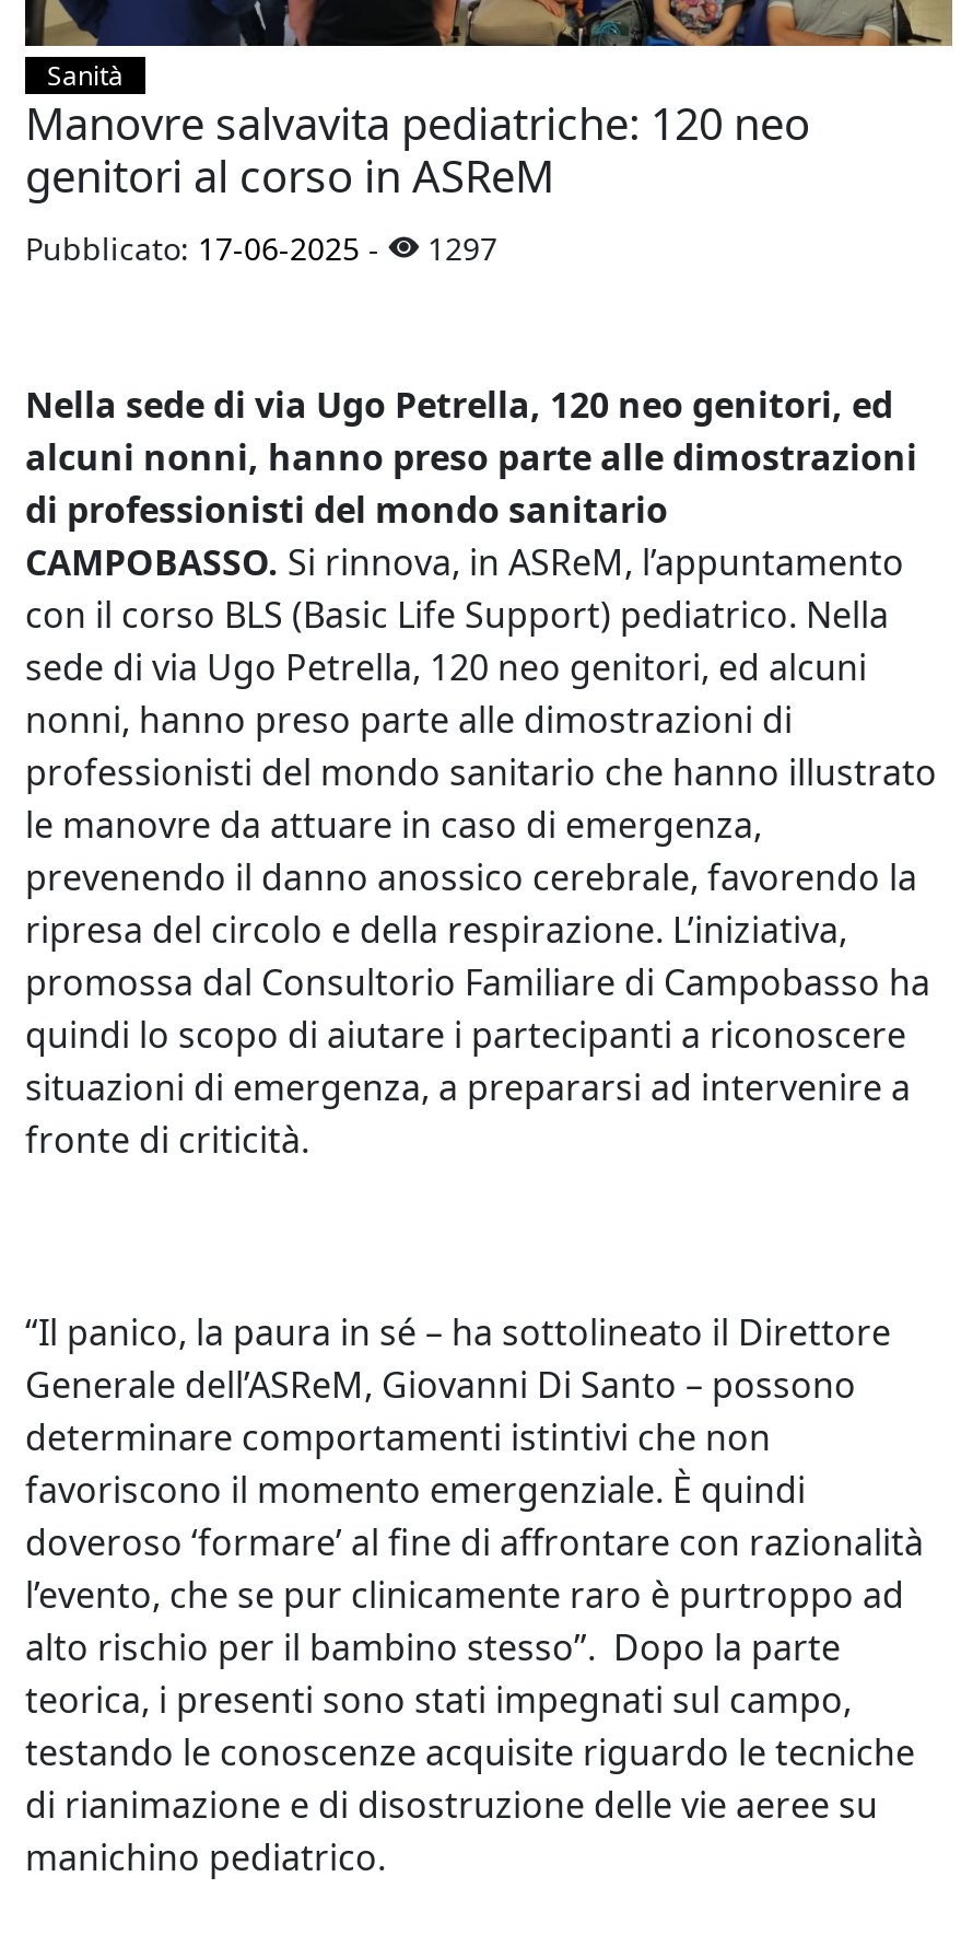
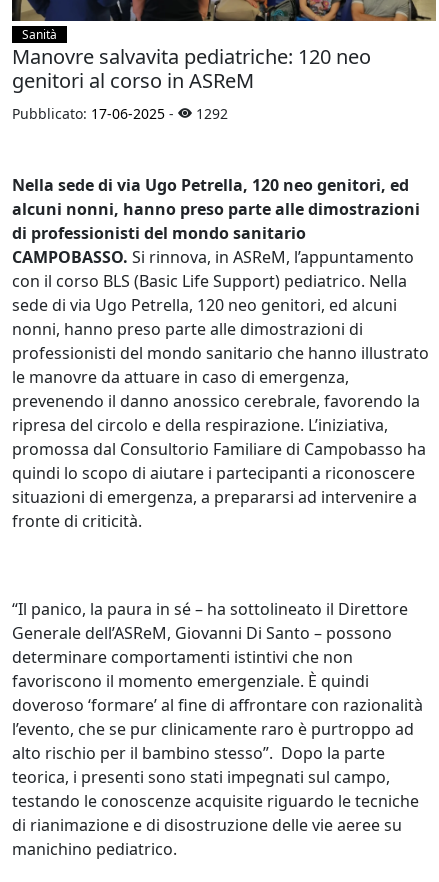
- Pubblicato: 17-06-2025 - 1297
+ Pubblicato: 17-06-2025 - 1292
